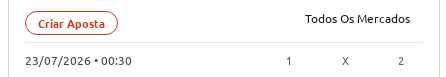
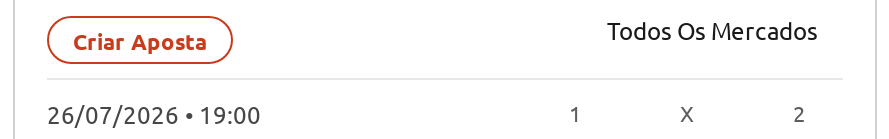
- 23/07/2026 • 00:30
+ 26/07/2026 • 19:00
